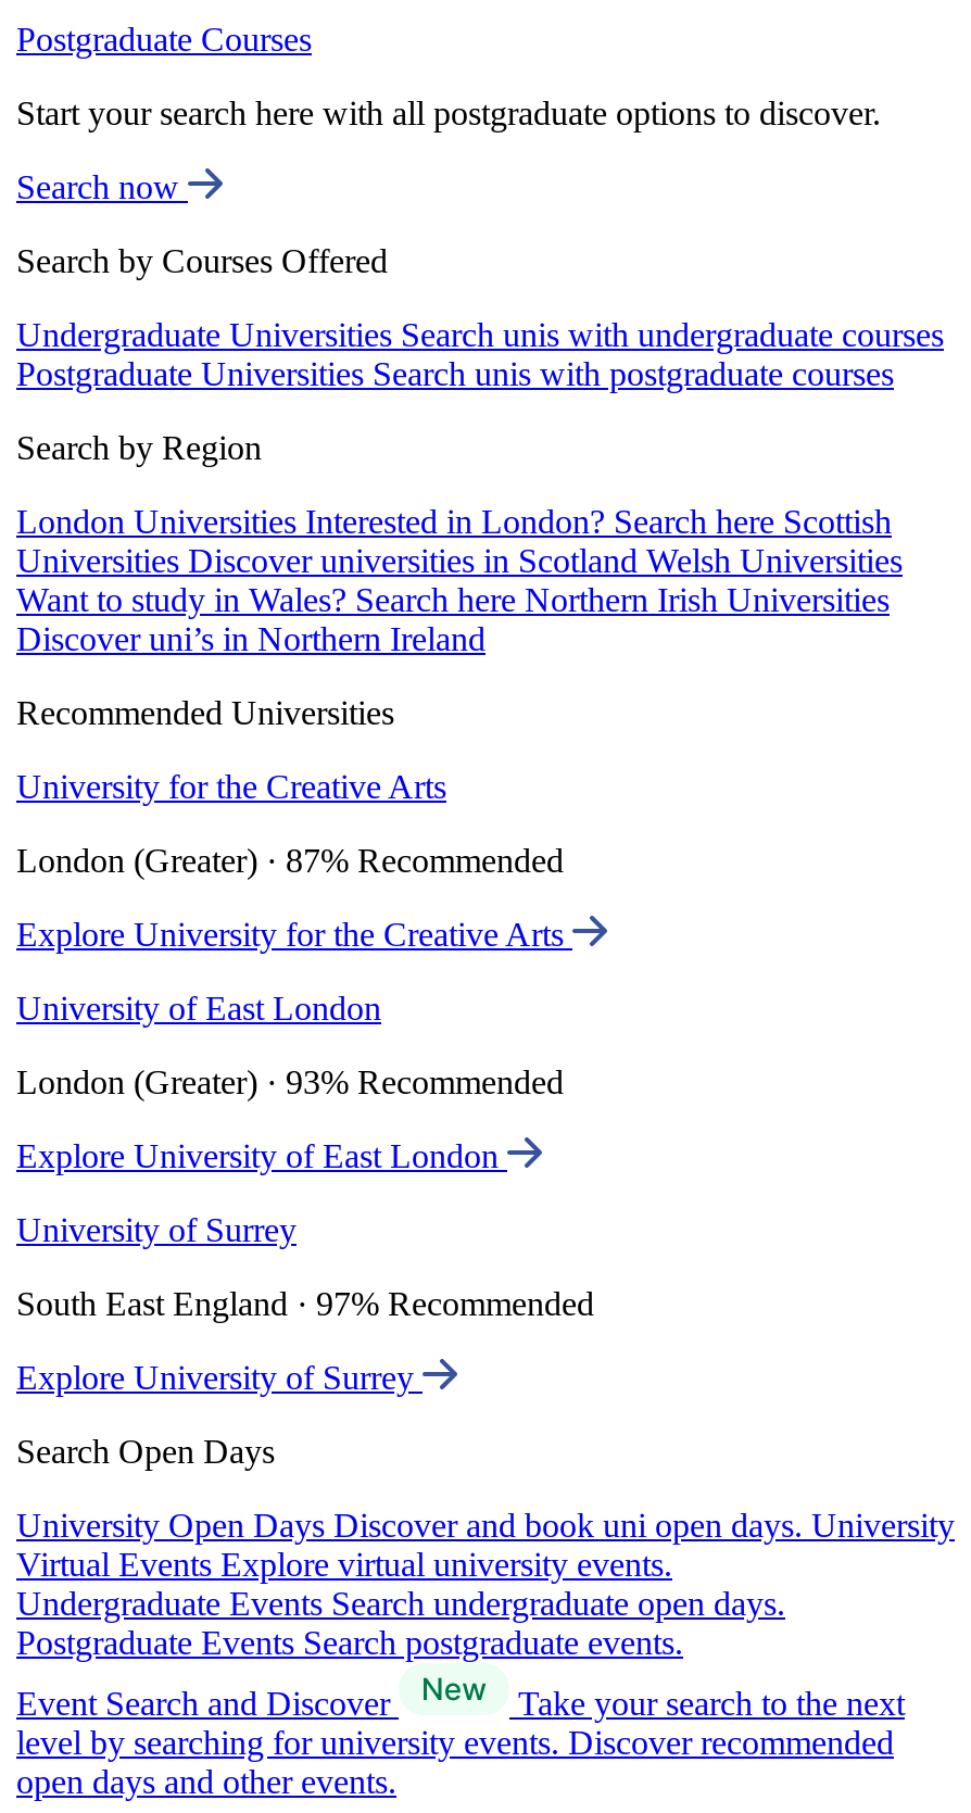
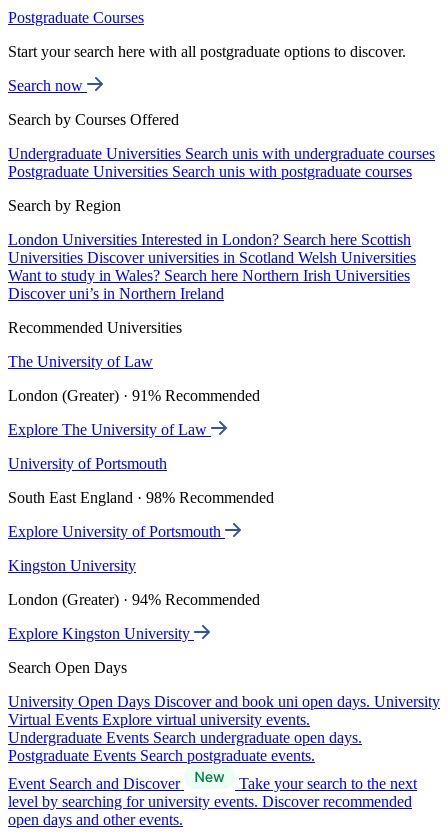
- University for the Creative Arts
+ The University of Law

- London (Greater) · 87% Recommended
+ London (Greater) · 91% Recommended

- Explore University for the Creative Arts
+ Explore The University of Law

- University of East London
+ University of Portsmouth

- London (Greater) · 93% Recommended
+ South East England · 98% Recommended

- Explore University of East London
+ Explore University of Portsmouth

- University of Surrey
+ Kingston University

- South East England · 97% Recommended
+ London (Greater) · 94% Recommended

- Explore University of Surrey
+ Explore Kingston University
